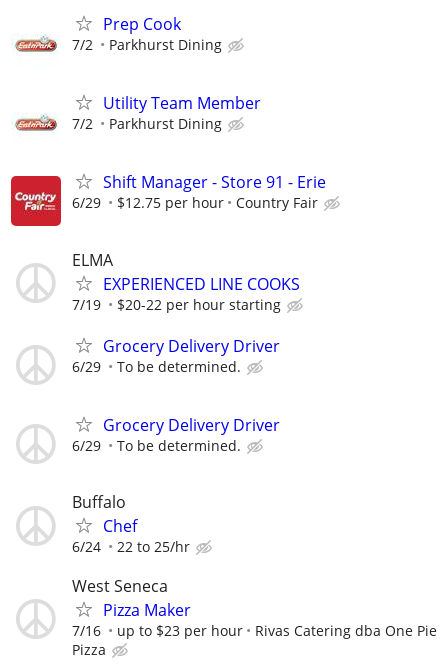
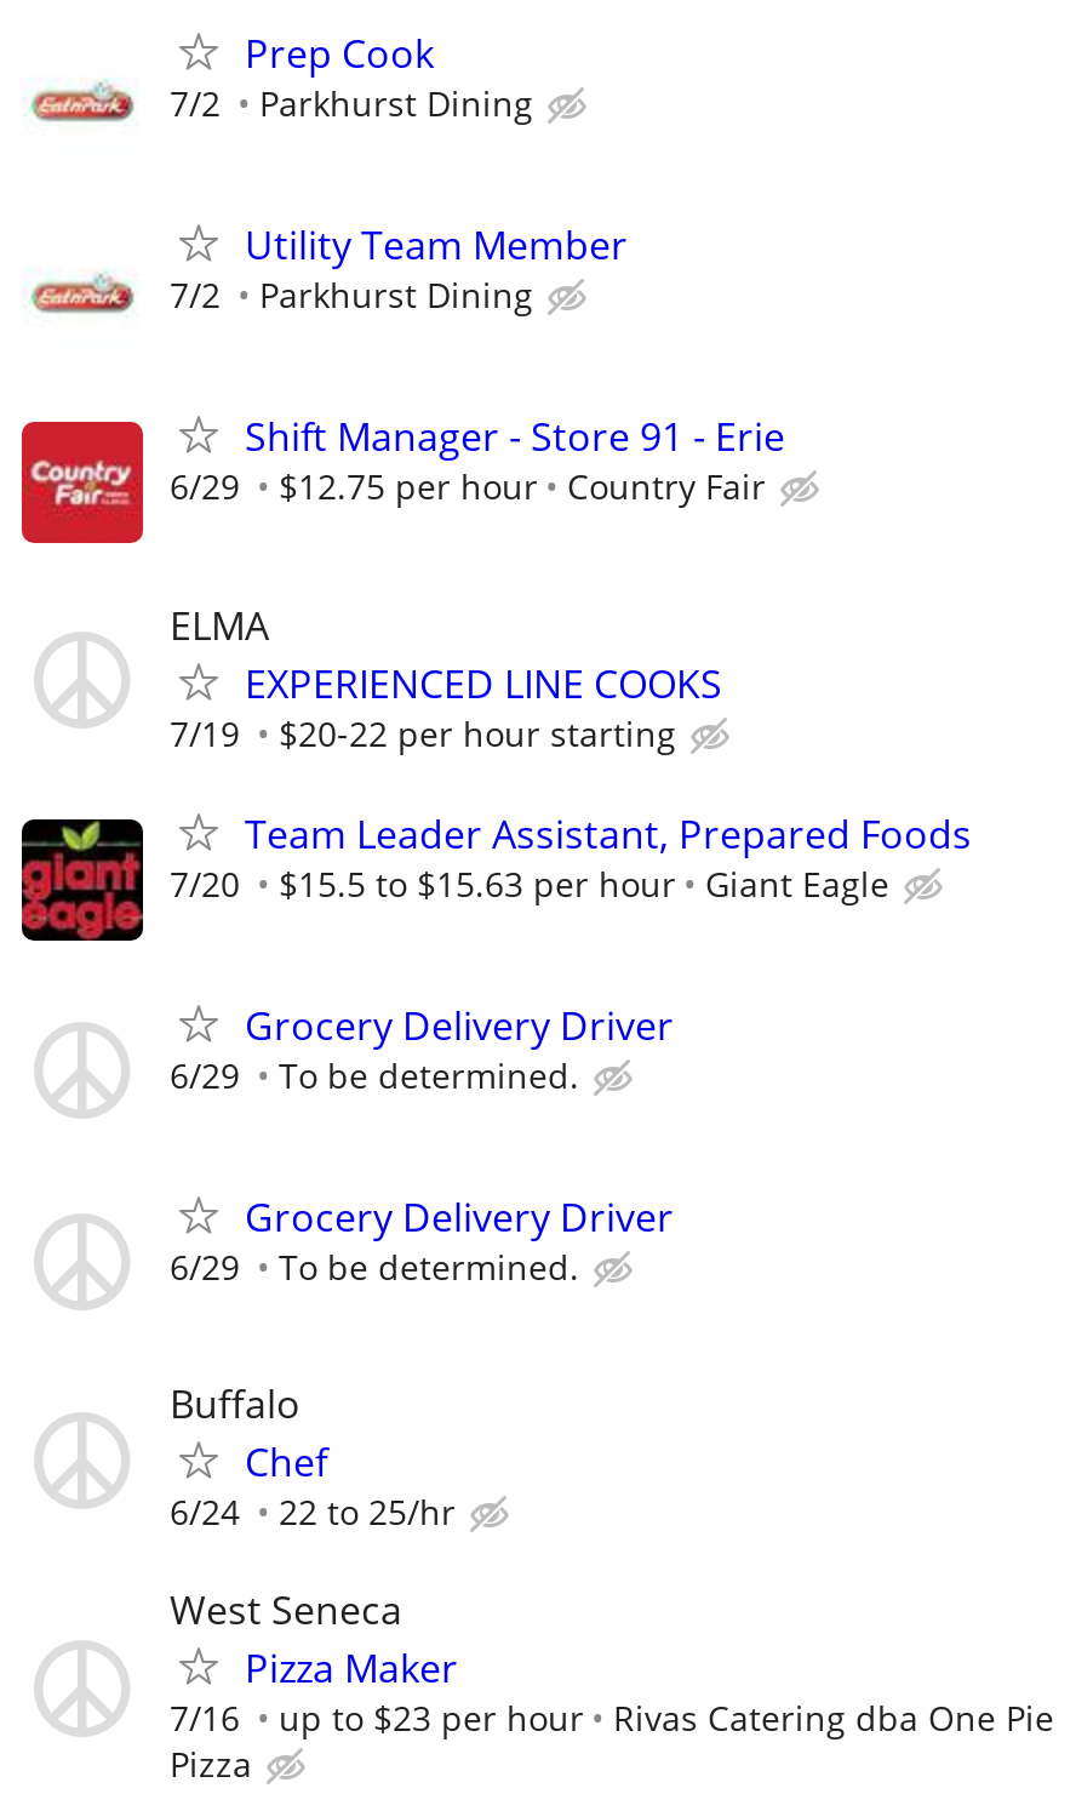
+ [image]
+ Team Leader Assistant, Prepared Foods
+ 7/20
+ $15.5 to $15.63 per hour
+ Giant Eagle
